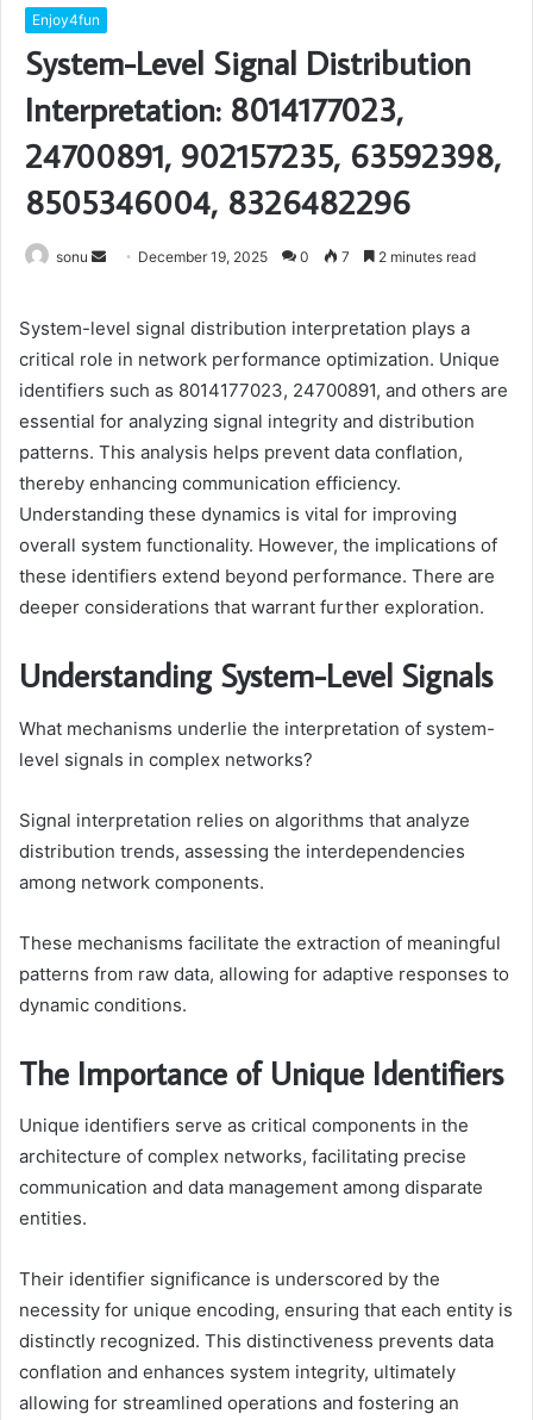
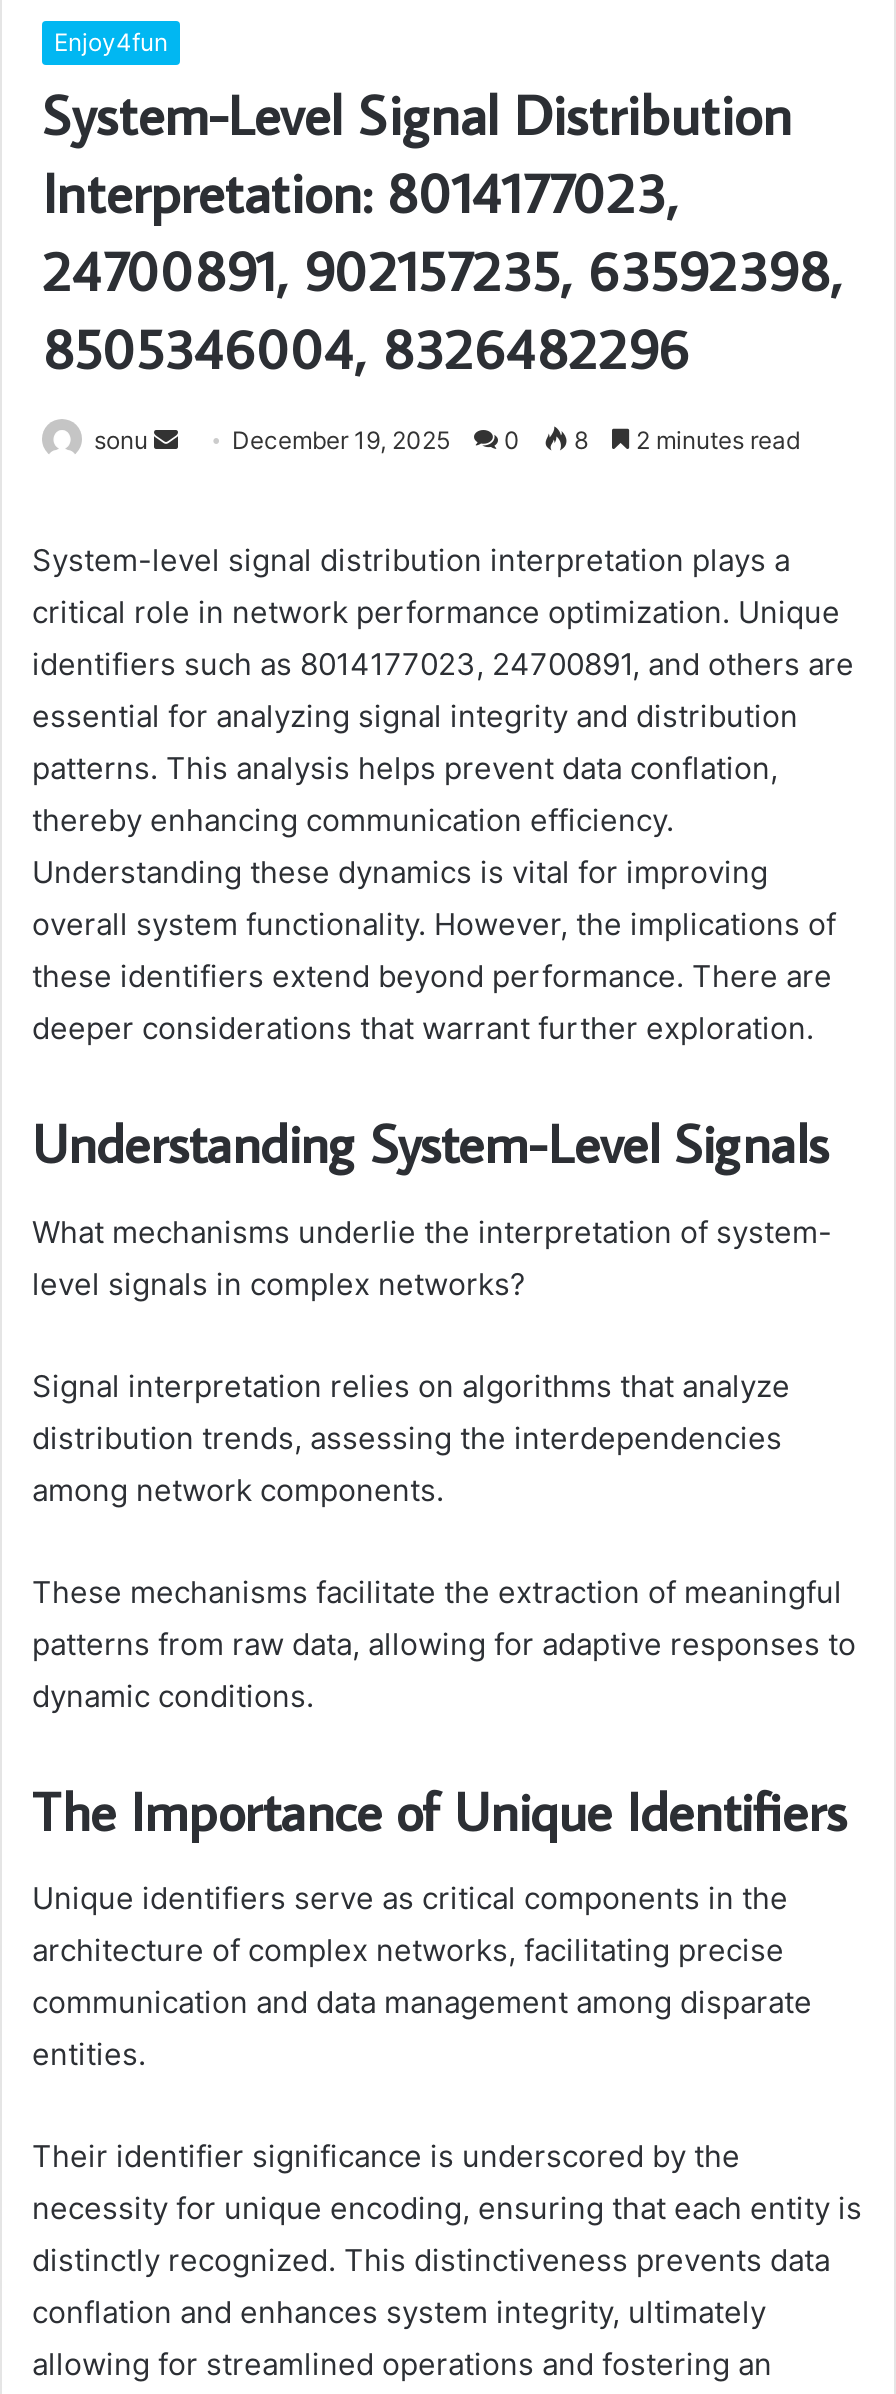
- 7
+ 8
